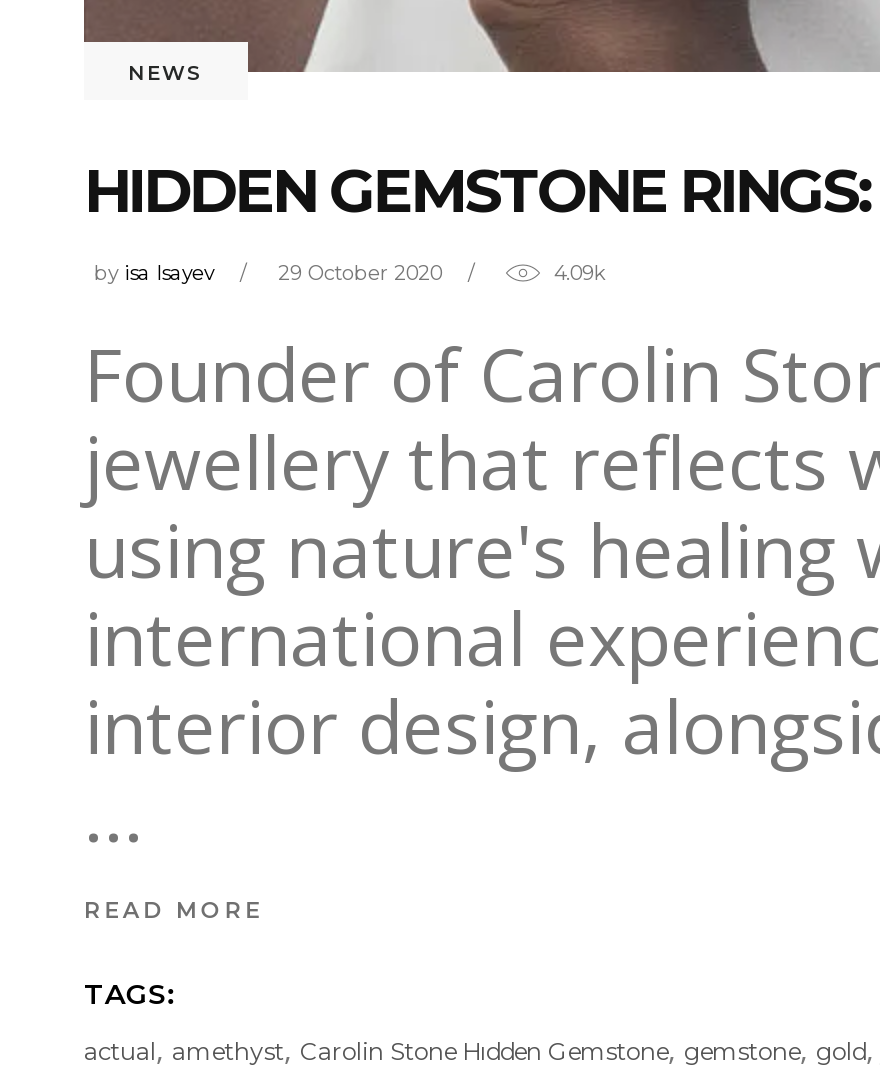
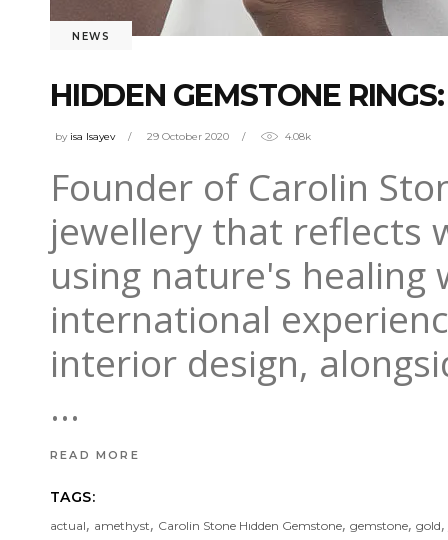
- 4.09k
+ 4.08k
